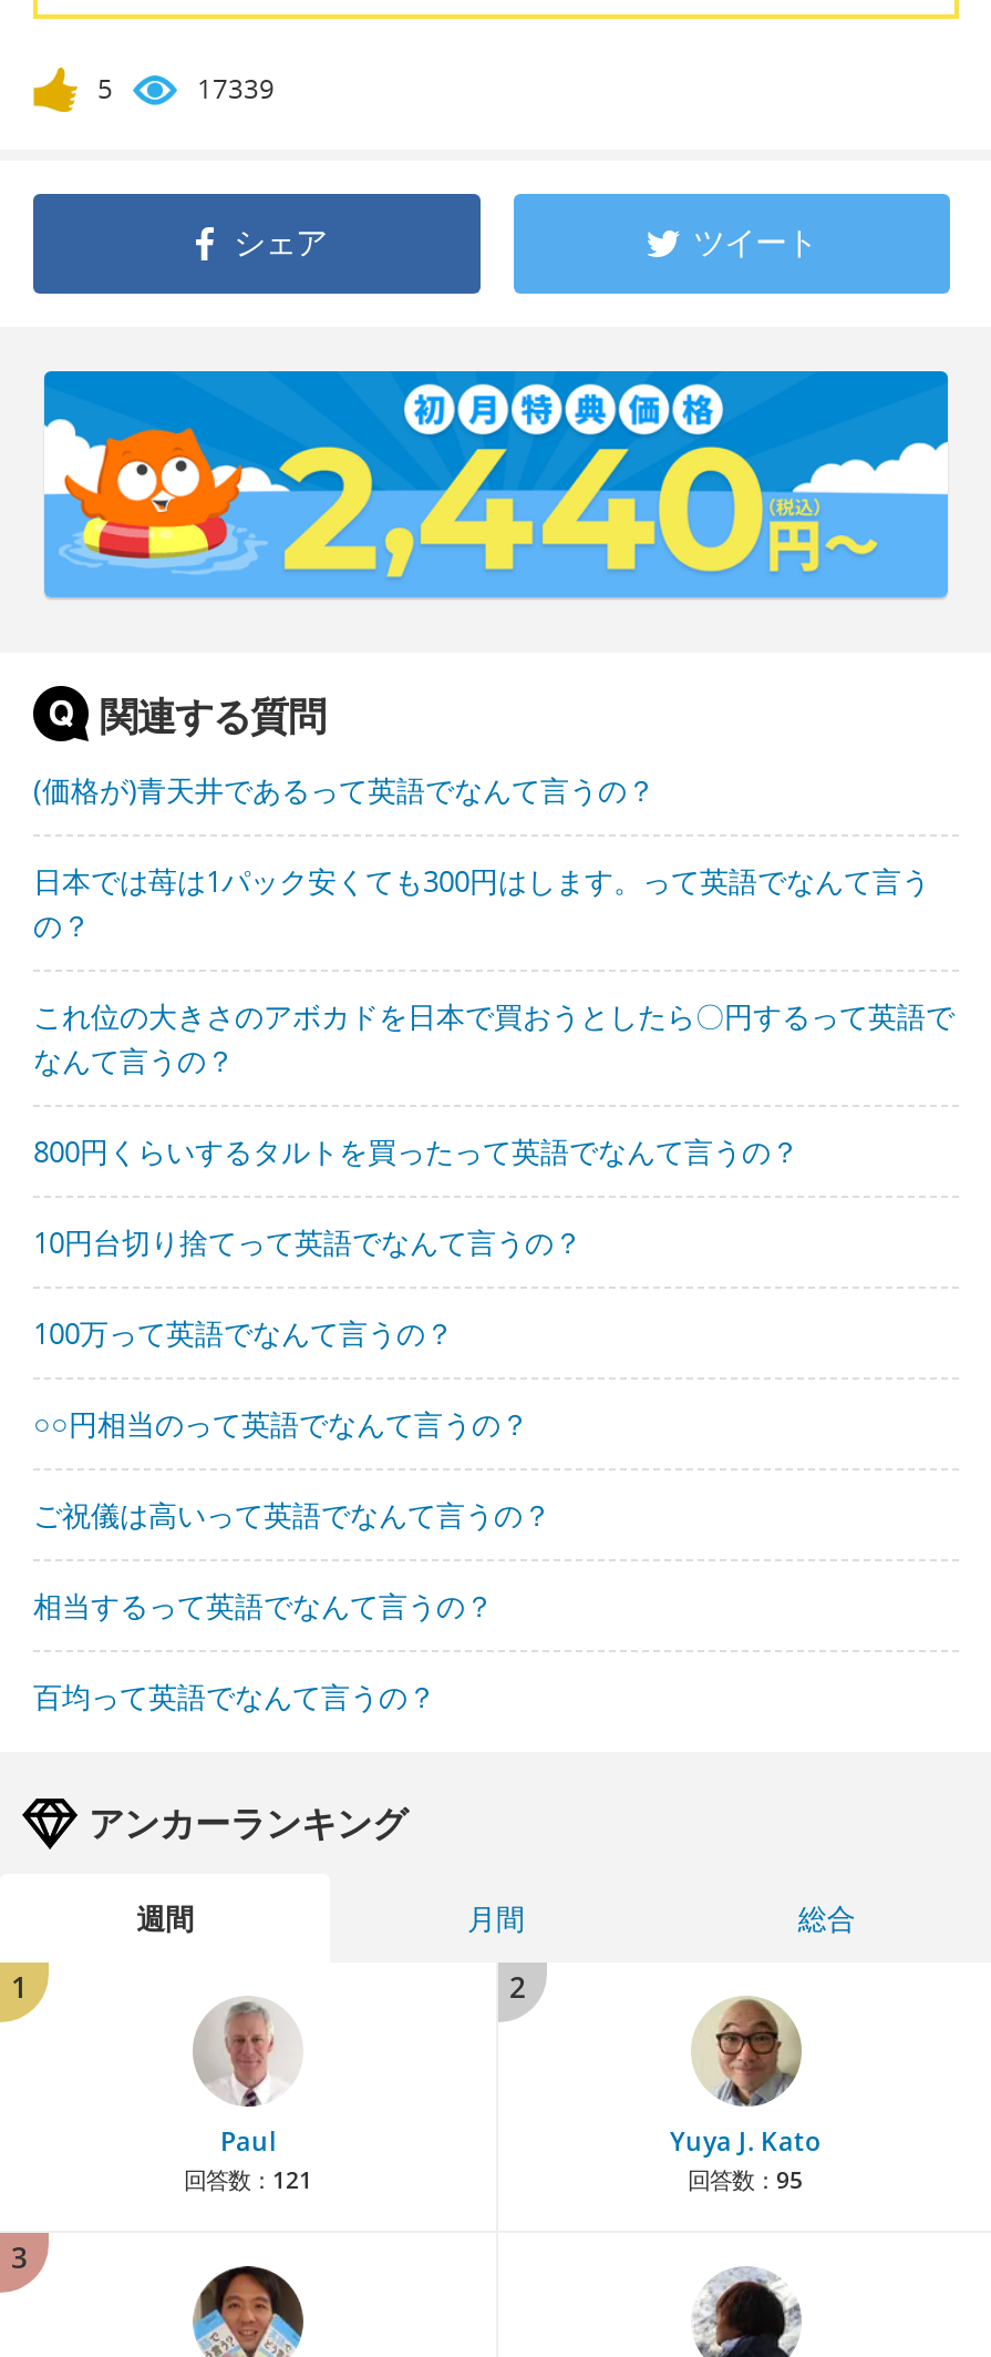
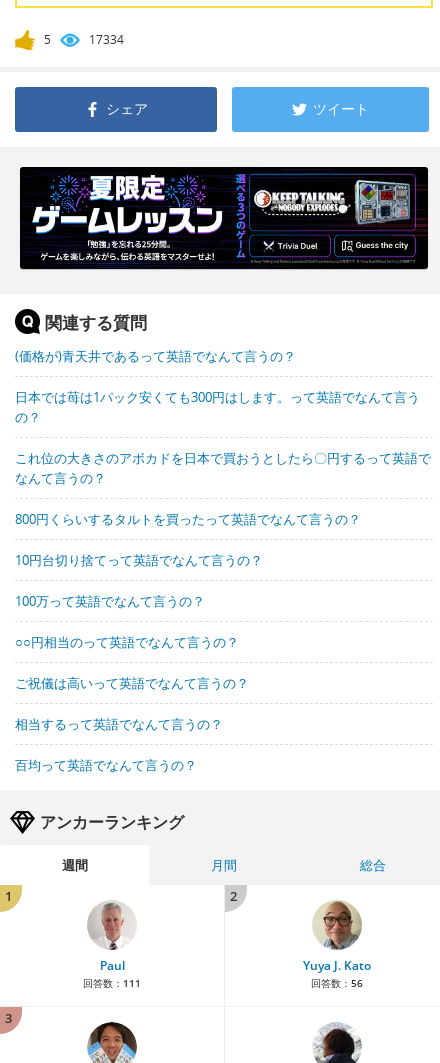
- 17339
+ 17334

- [image]
+ [image]

- 回答数：121
+ 回答数：111

- 回答数：95
+ 回答数：56
